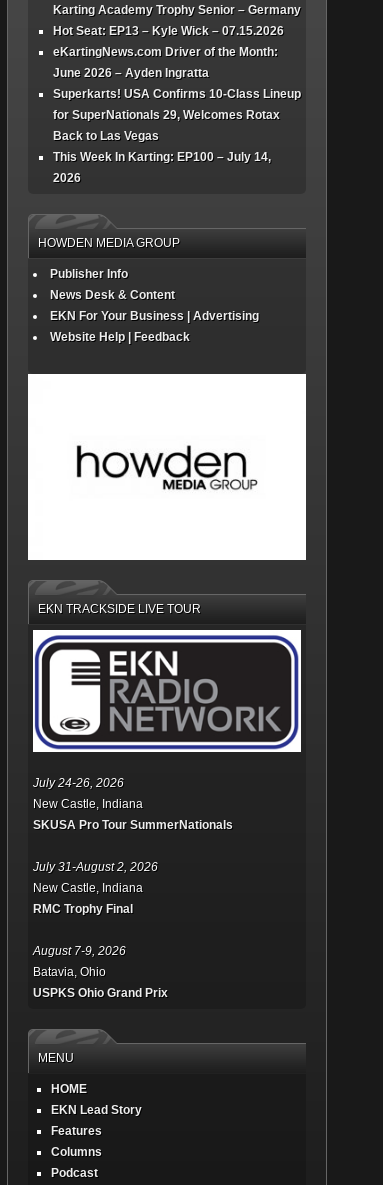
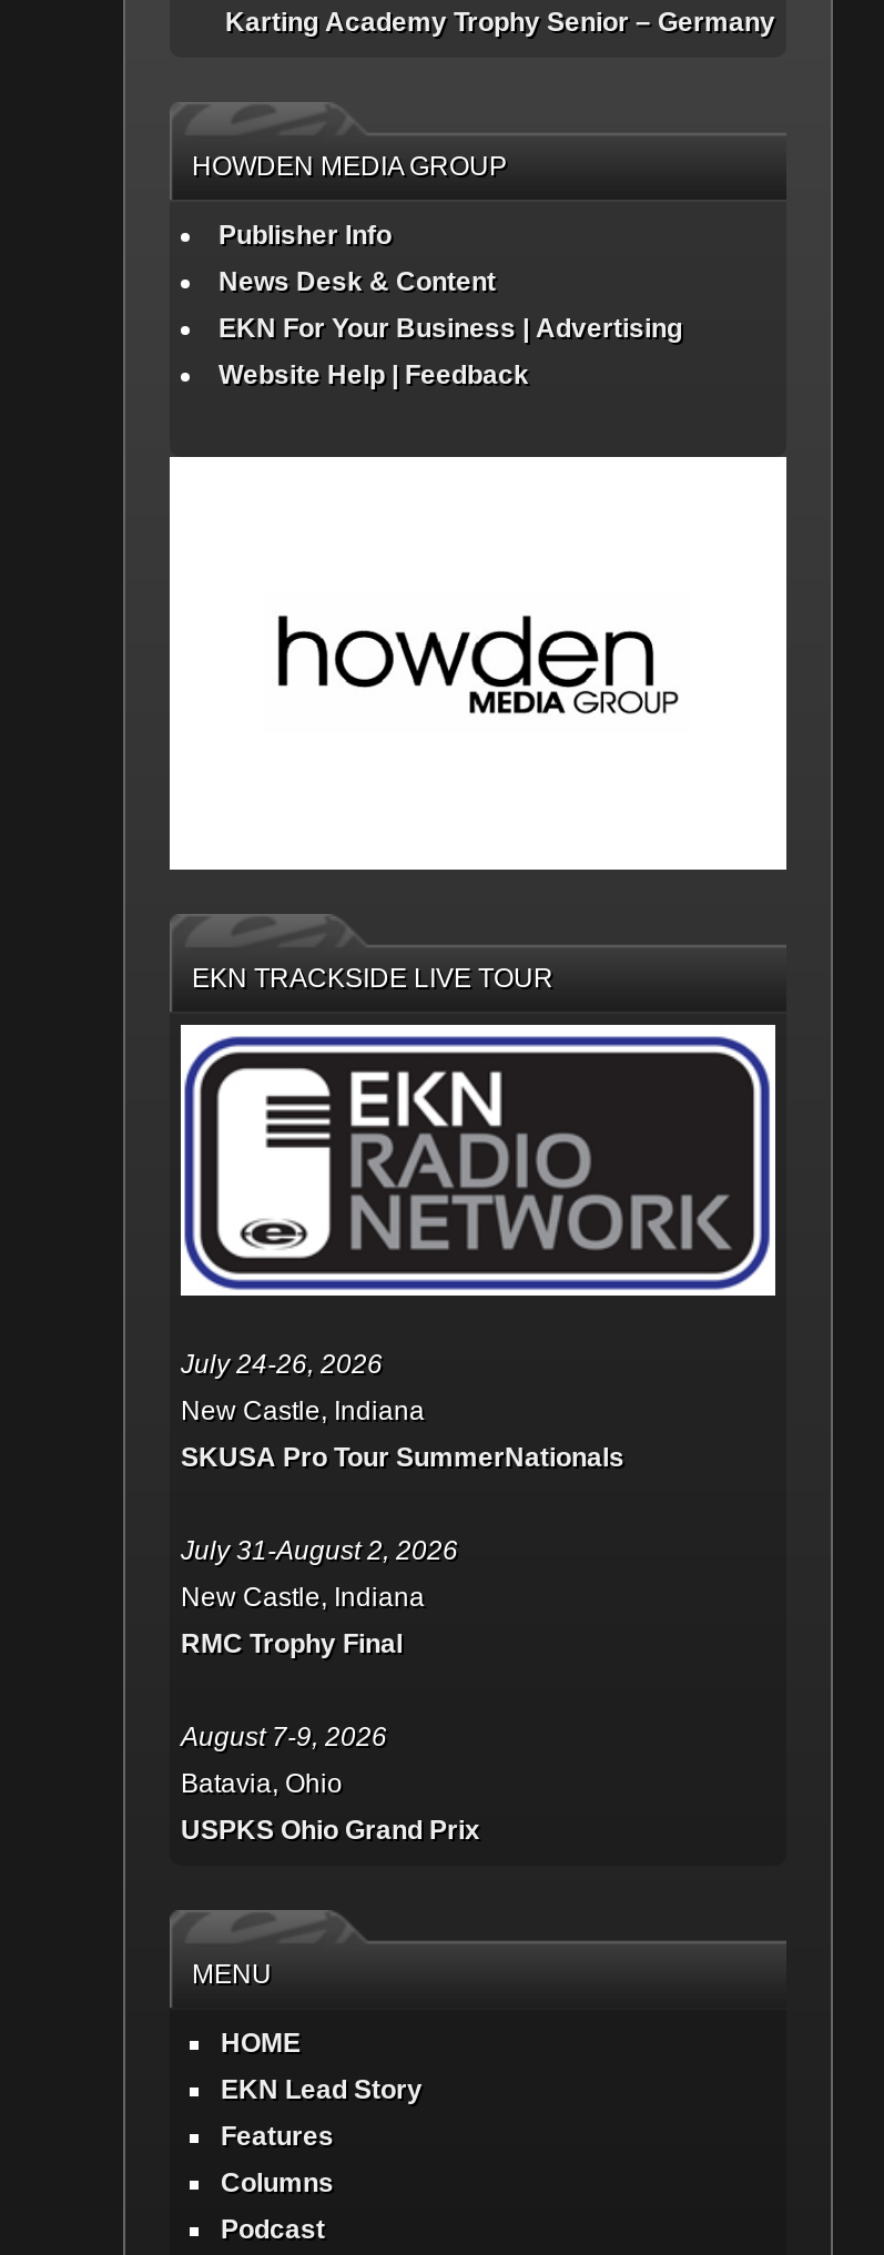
- Hot Seat: EP13 – Kyle Wick – 07.15.2026
- eKartingNews.com Driver of the Month:
- June 2026 – Ayden Ingratta
- Superkarts! USA Confirms 10-Class Lineup
- for SuperNationals 29, Welcomes Rotax
- Back to Las Vegas
- This Week In Karting: EP100 – July 14,
- 2026
